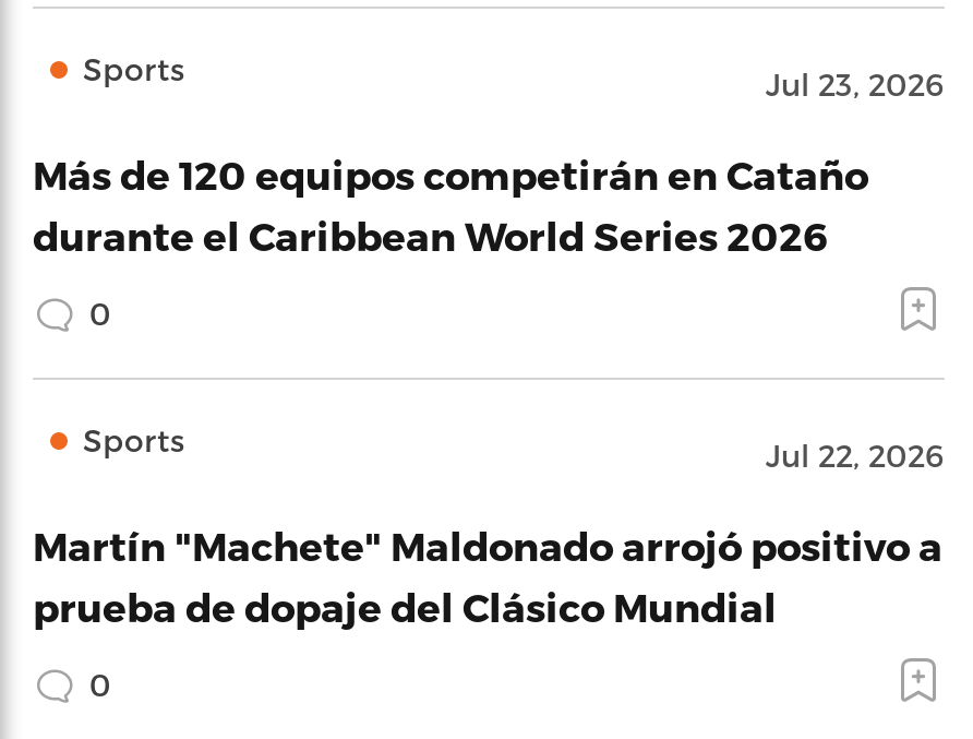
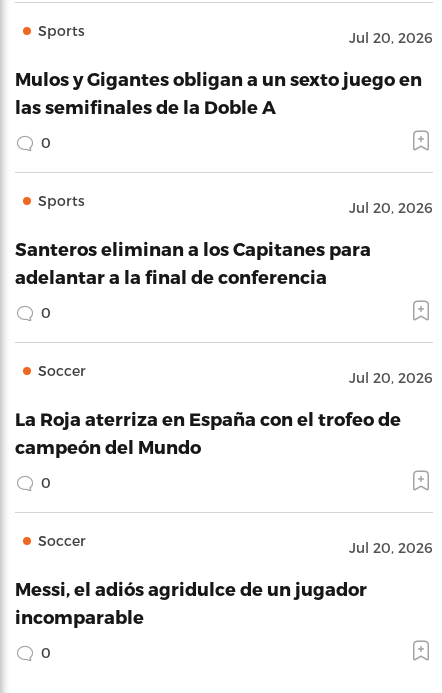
- Jul 23, 2026
+ Jul 20, 2026

- Más de 120 equipos competirán en Cataño
- durante el Caribbean World Series 2026
+ Mulos y Gigantes obligan a un sexto juego en
+ las semifinales de la Doble A

- Jul 22, 2026
- Martín "Machete" Maldonado arrojó positivo a
- prueba de dopaje del Clásico Mundial
+ Jul 20, 2026
+ Santeros eliminan a los Capitanes para
+ adelantar a la final de conferencia
+ 0
+ Soccer
+ Jul 20, 2026
+ La Roja aterriza en España con el trofeo de
+ campeón del Mundo
+ 0
+ Soccer
+ Jul 20, 2026
+ Messi, el adiós agridulce de un jugador
+ incomparable
